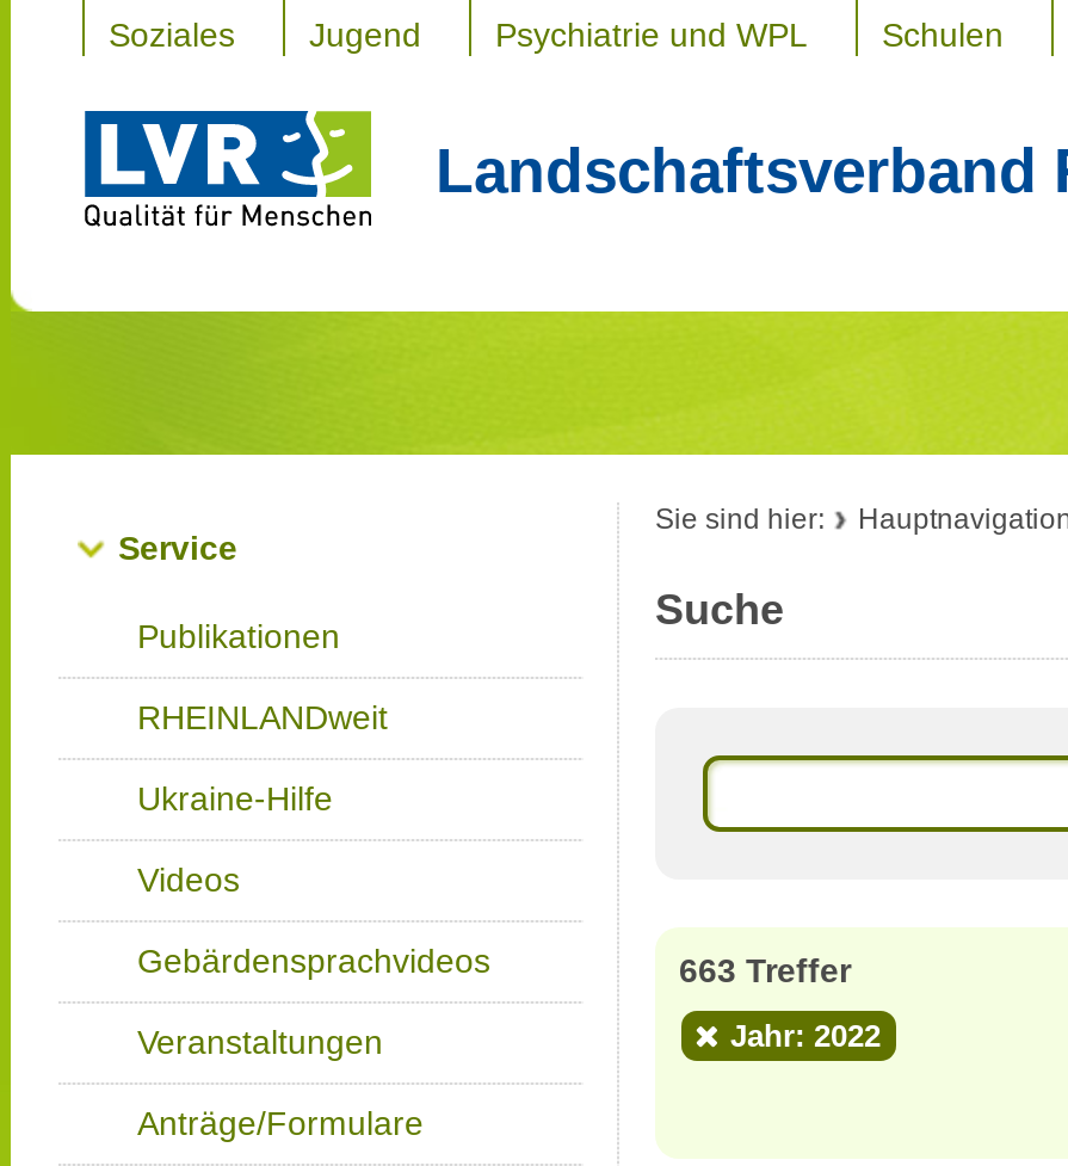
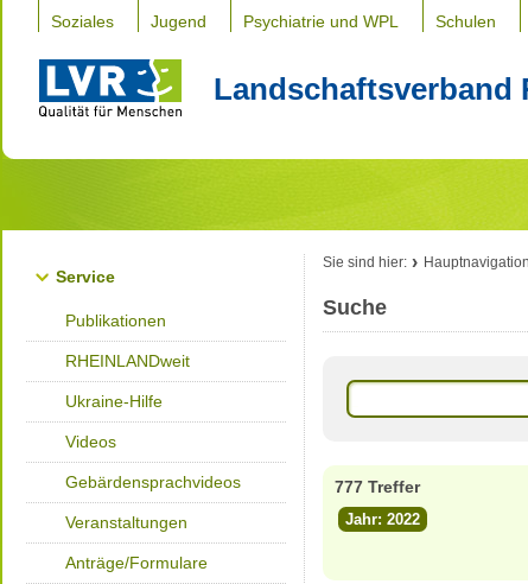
- 663 Treffer
+ 777 Treffer
